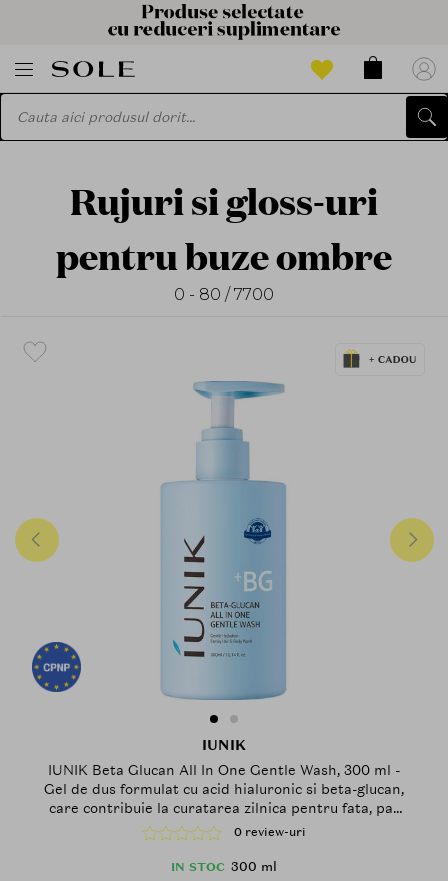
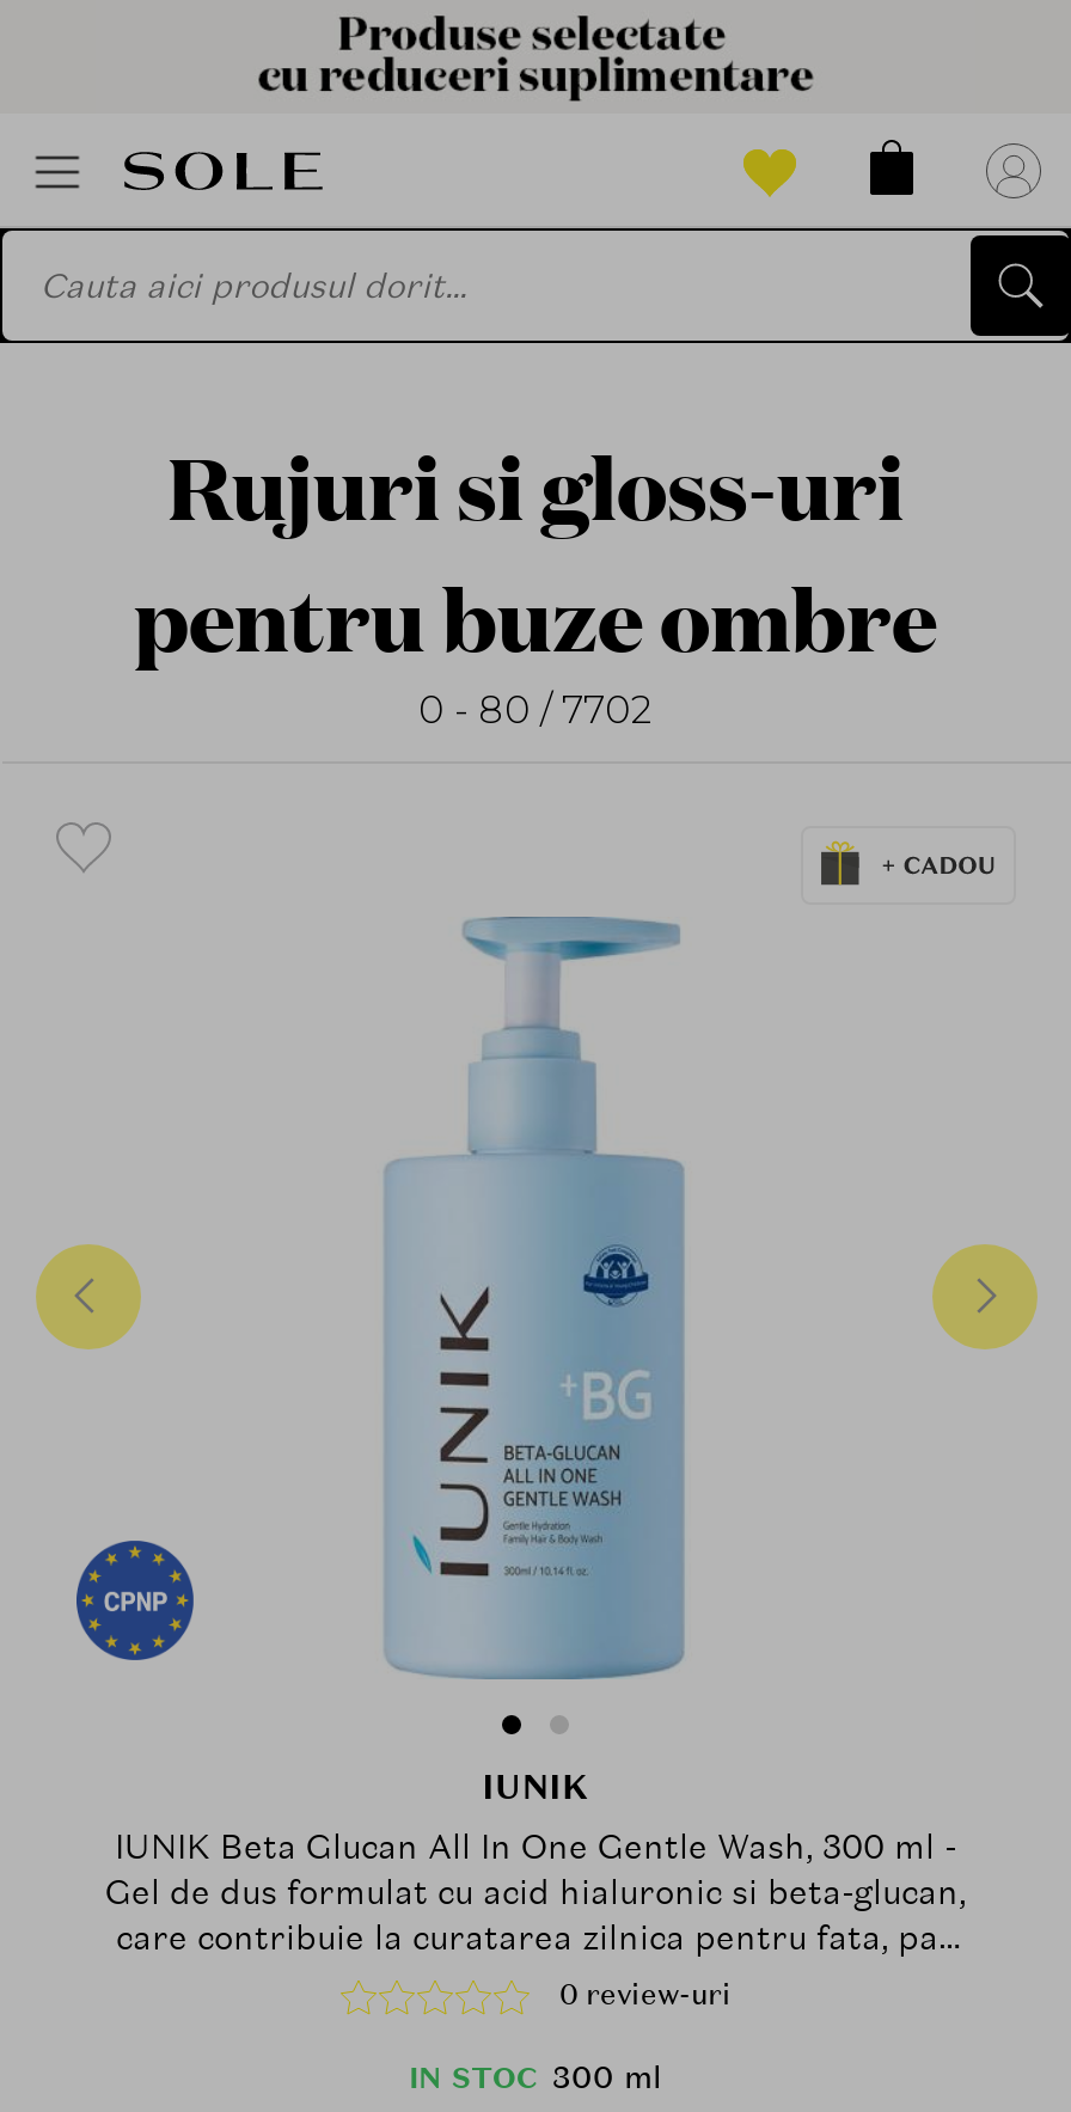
- 0 - 80 / 7700
+ 0 - 80 / 7702
